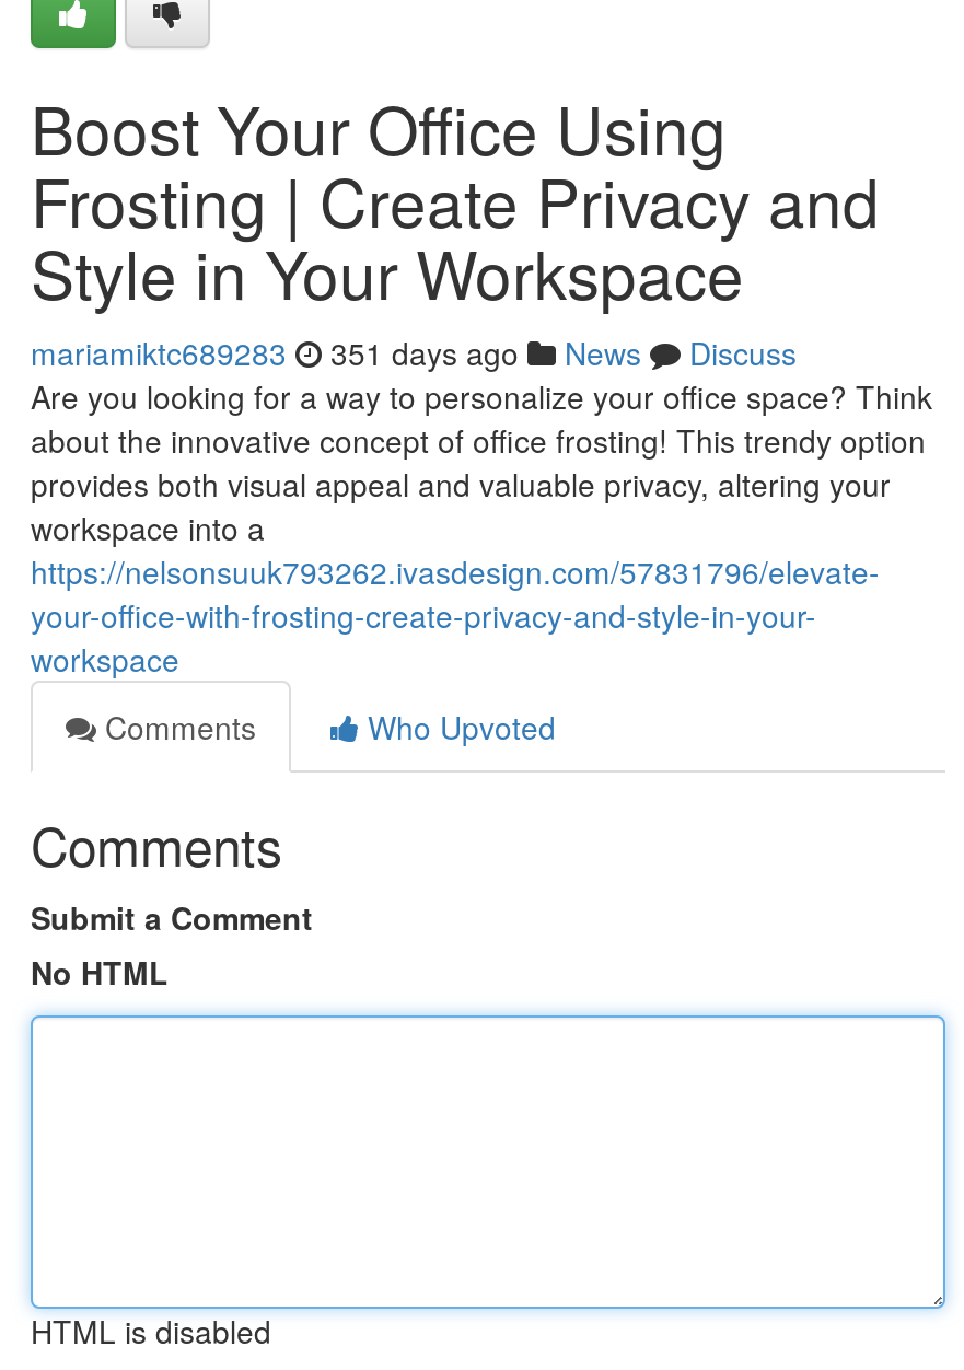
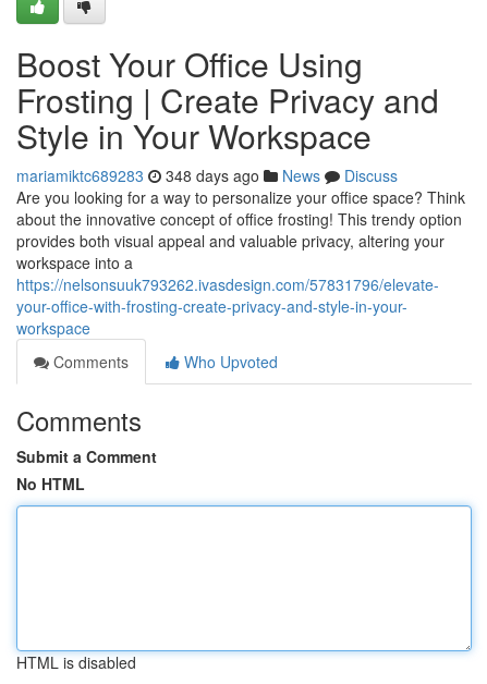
- mariamiktc689283 351 days ago News Discuss
+ mariamiktc689283 348 days ago News Discuss
